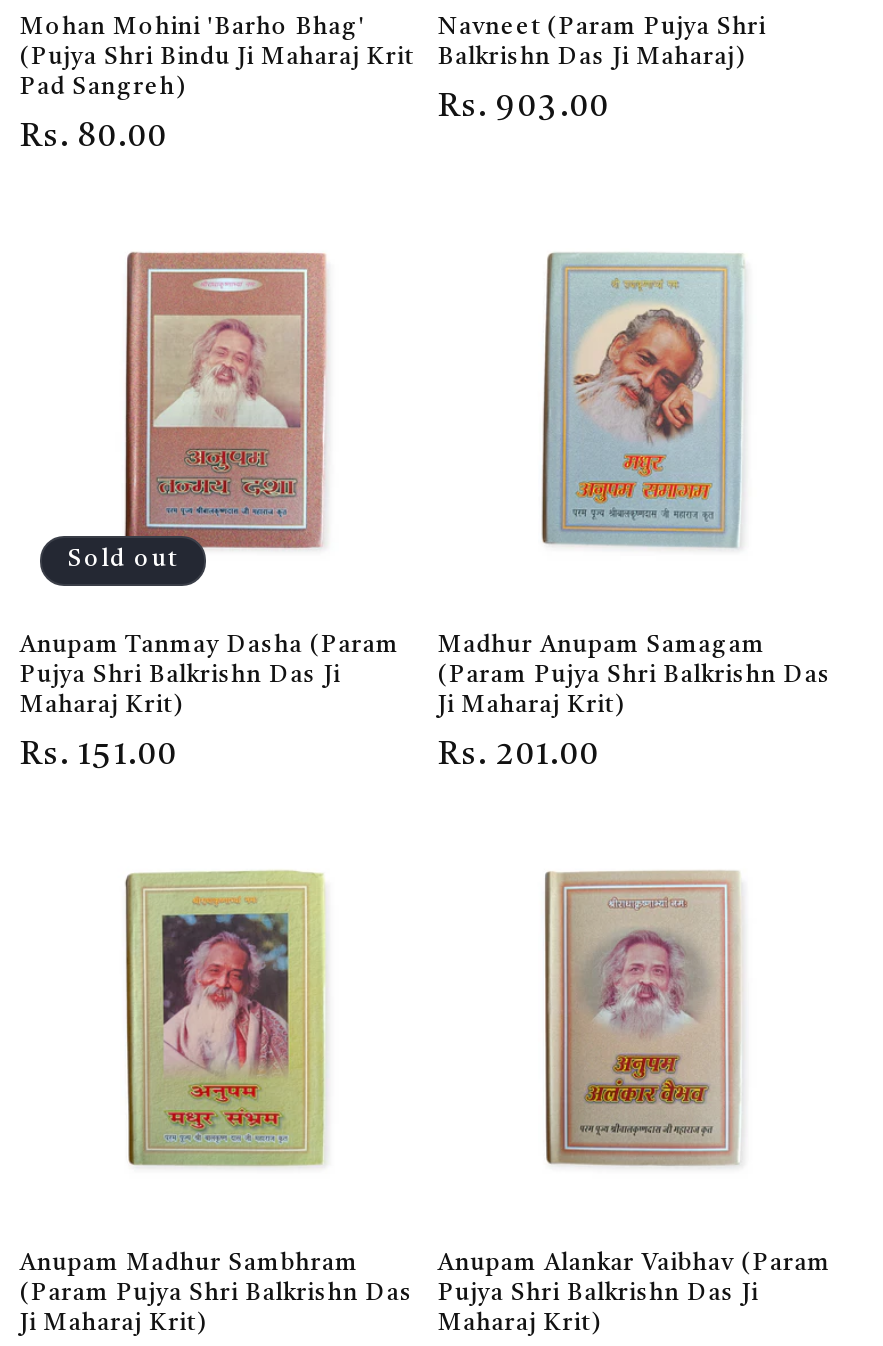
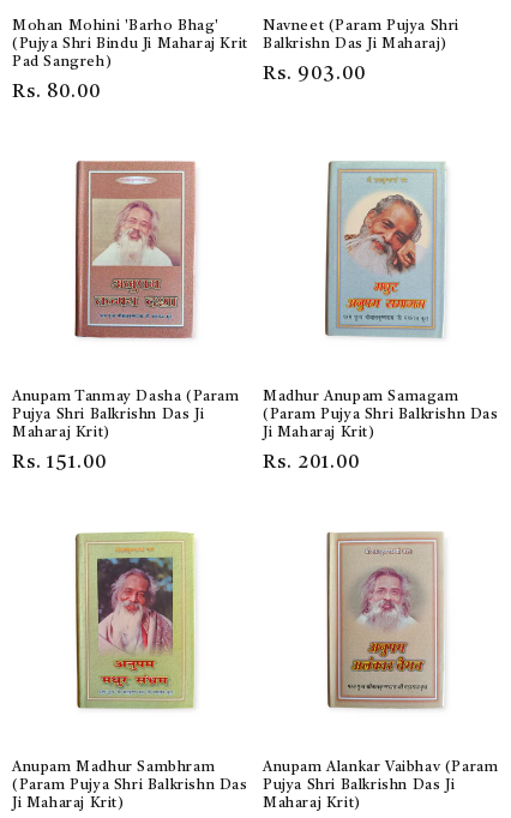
- Sold out
